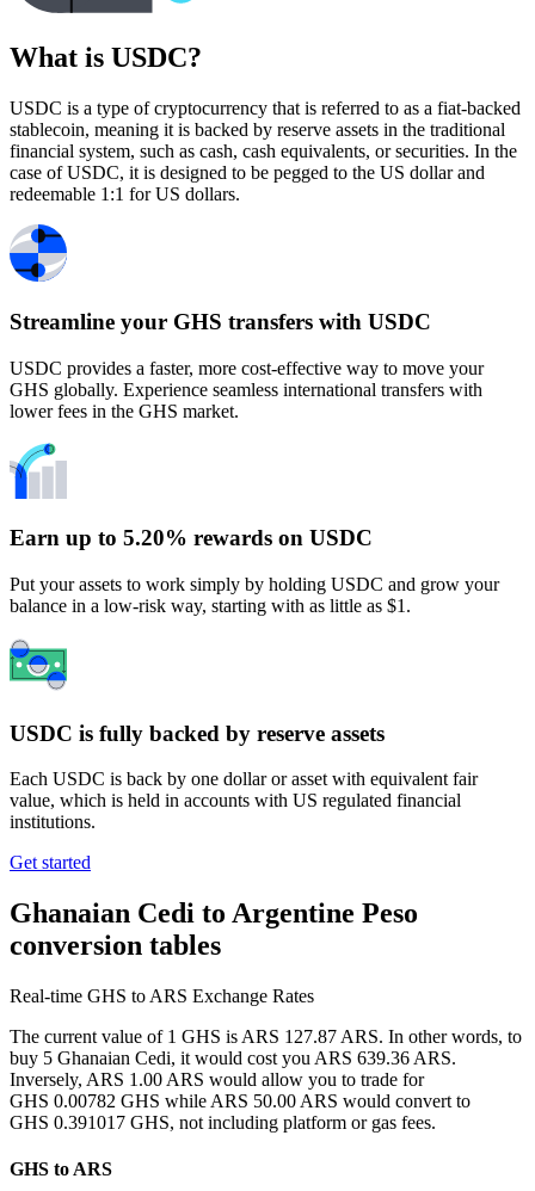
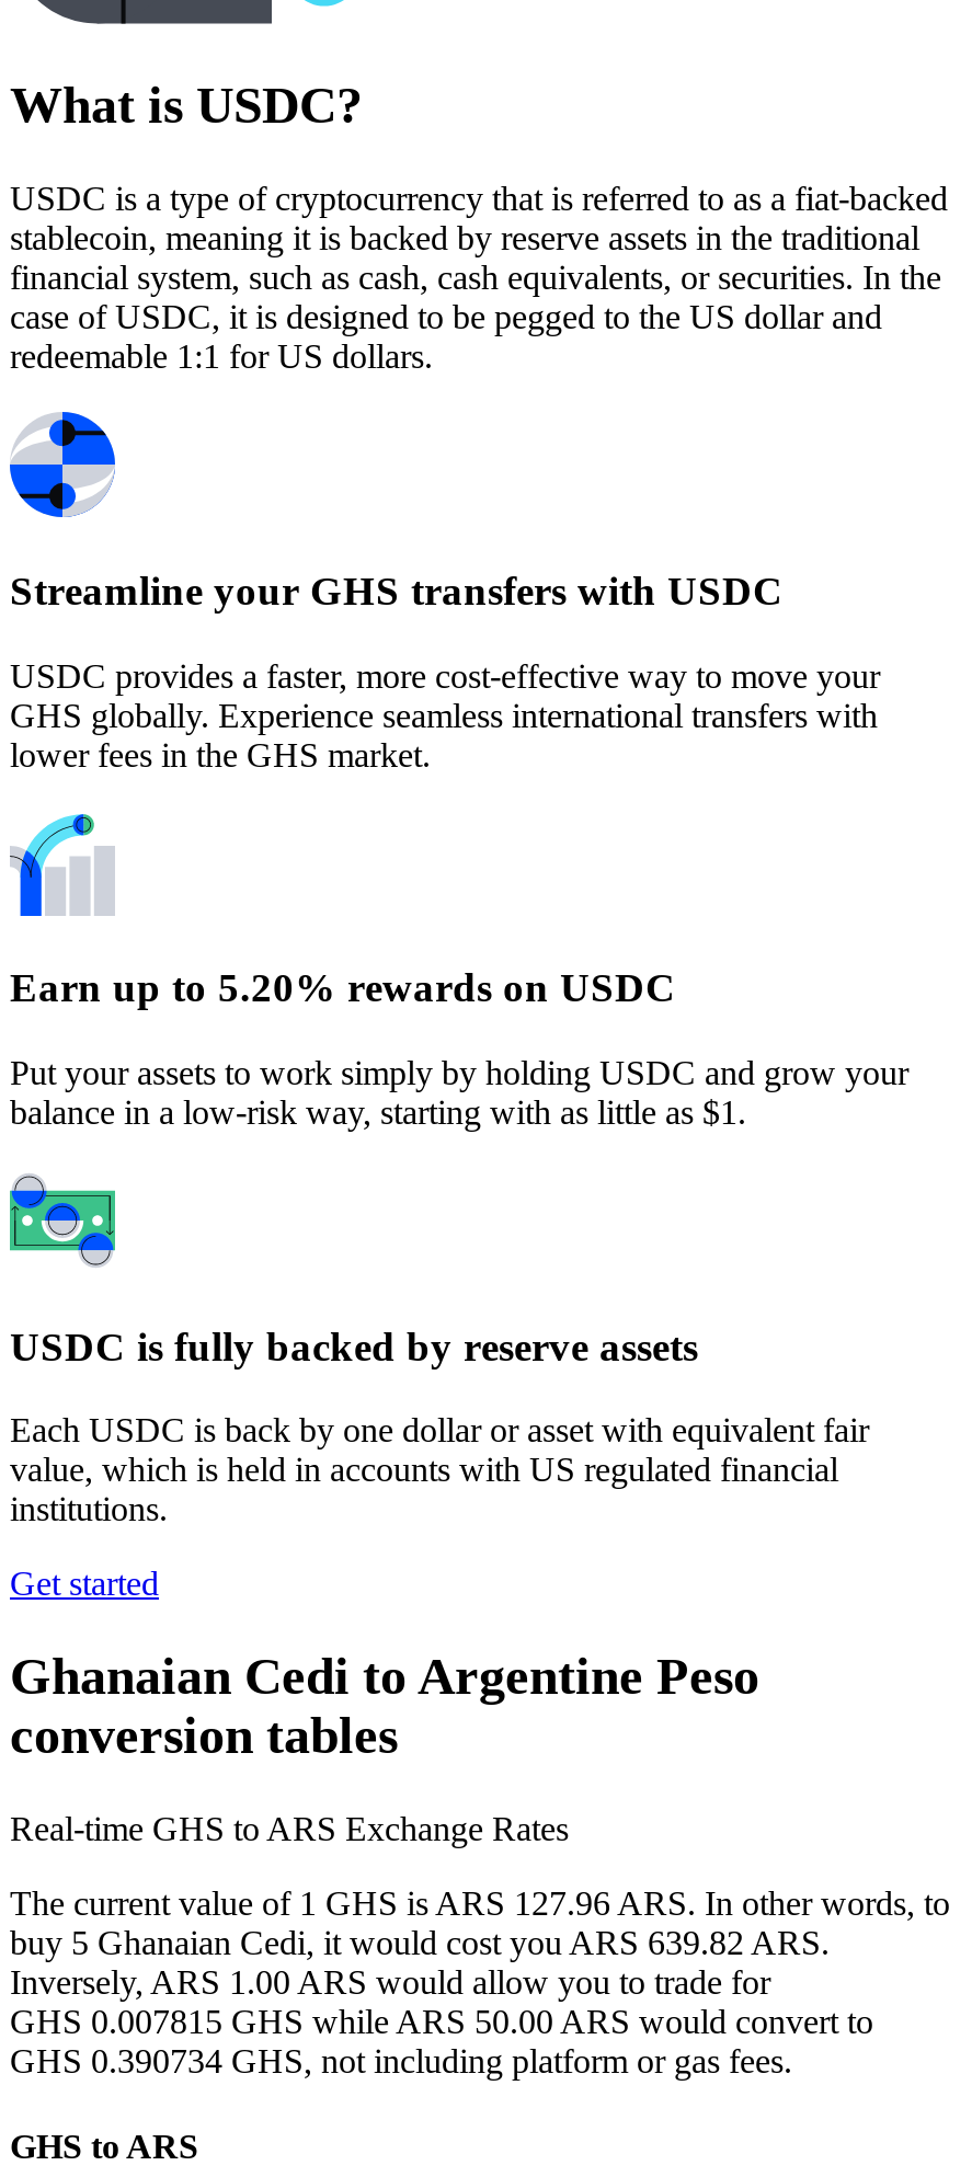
- The current value of 1 GHS is ARS 127.87 ARS. In other words, to
+ The current value of 1 GHS is ARS 127.96 ARS. In other words, to

- buy 5 Ghanaian Cedi, it would cost you ARS 639.36 ARS.
+ buy 5 Ghanaian Cedi, it would cost you ARS 639.82 ARS.

- GHS 0.00782 GHS while ARS 50.00 ARS would convert to
+ GHS 0.007815 GHS while ARS 50.00 ARS would convert to

- GHS 0.391017 GHS, not including platform or gas fees.
+ GHS 0.390734 GHS, not including platform or gas fees.
